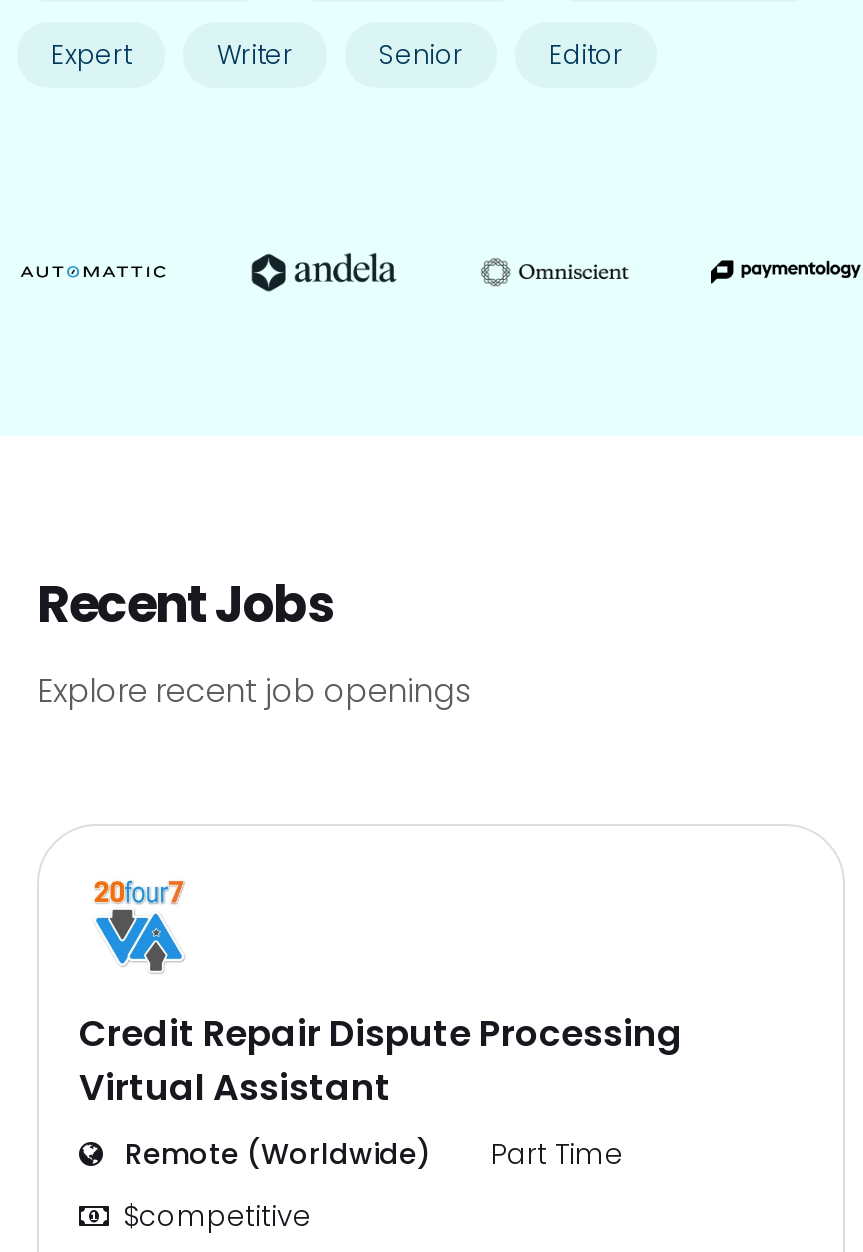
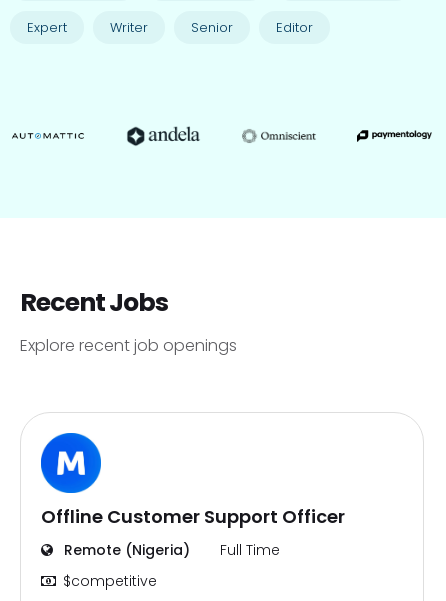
- [image]
- Credit Repair Dispute Processing
- Virtual Assistant
- Remote (Worldwide)
- Part Time
+ [image]
+ Offline Customer Support Officer
+ Remote (Nigeria)
+ Full Time
